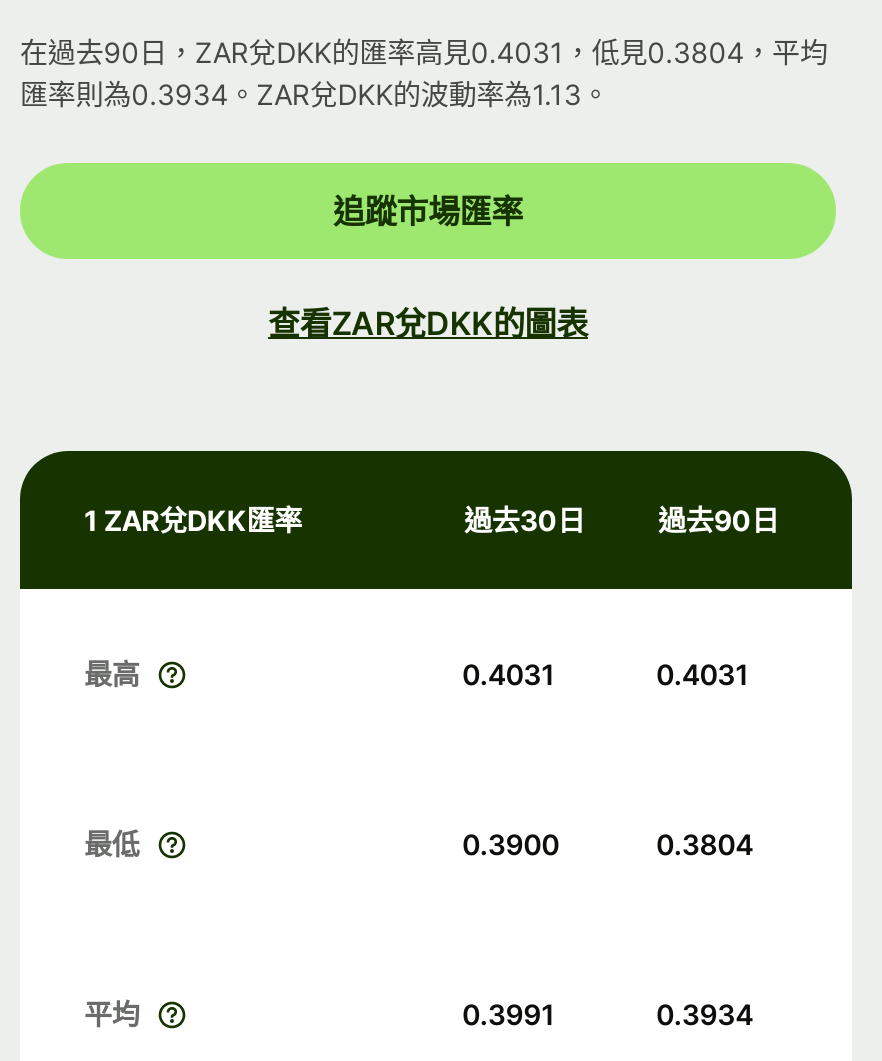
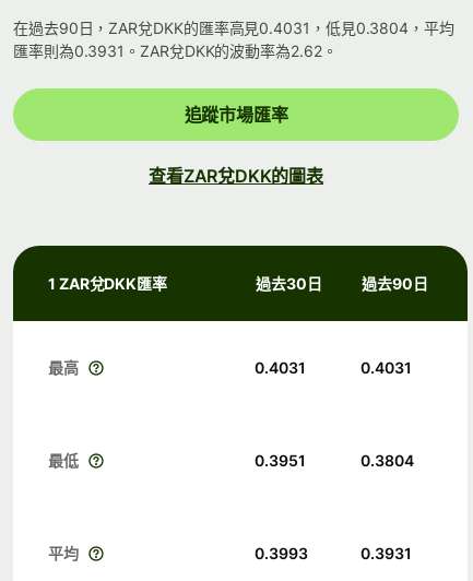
- 匯率則為0.3934。ZAR兌DKK的波動率為1.13。
+ 匯率則為0.3931。ZAR兌DKK的波動率為2.62。

- 0.3900
+ 0.3951

- 0.3991
+ 0.3993

- 0.3934
+ 0.3931
